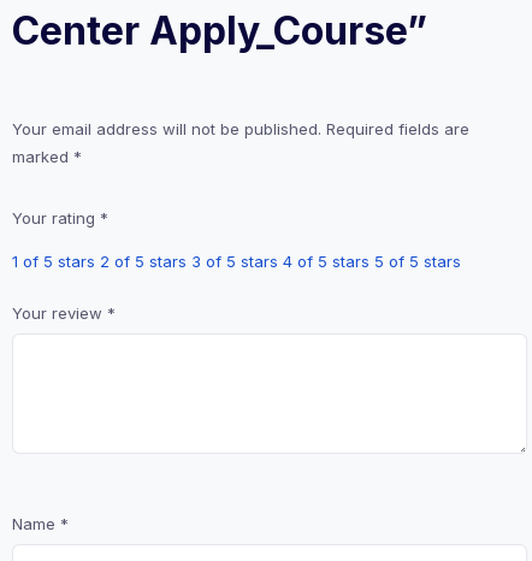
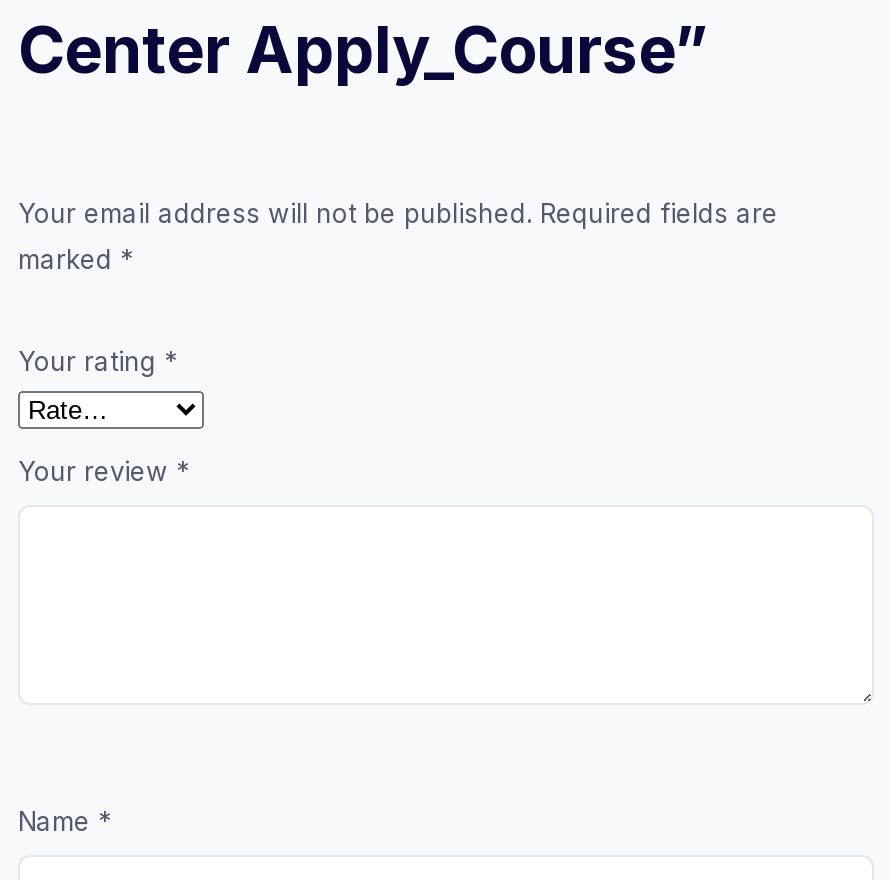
- 1 of 5 stars 2 of 5 stars 3 of 5 stars 4 of 5 stars 5 of 5 stars
